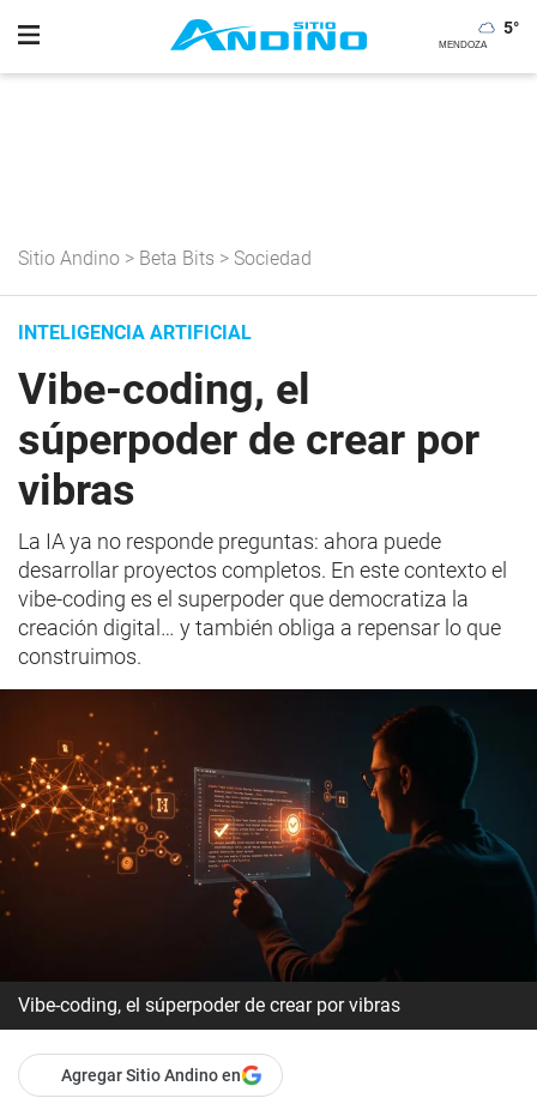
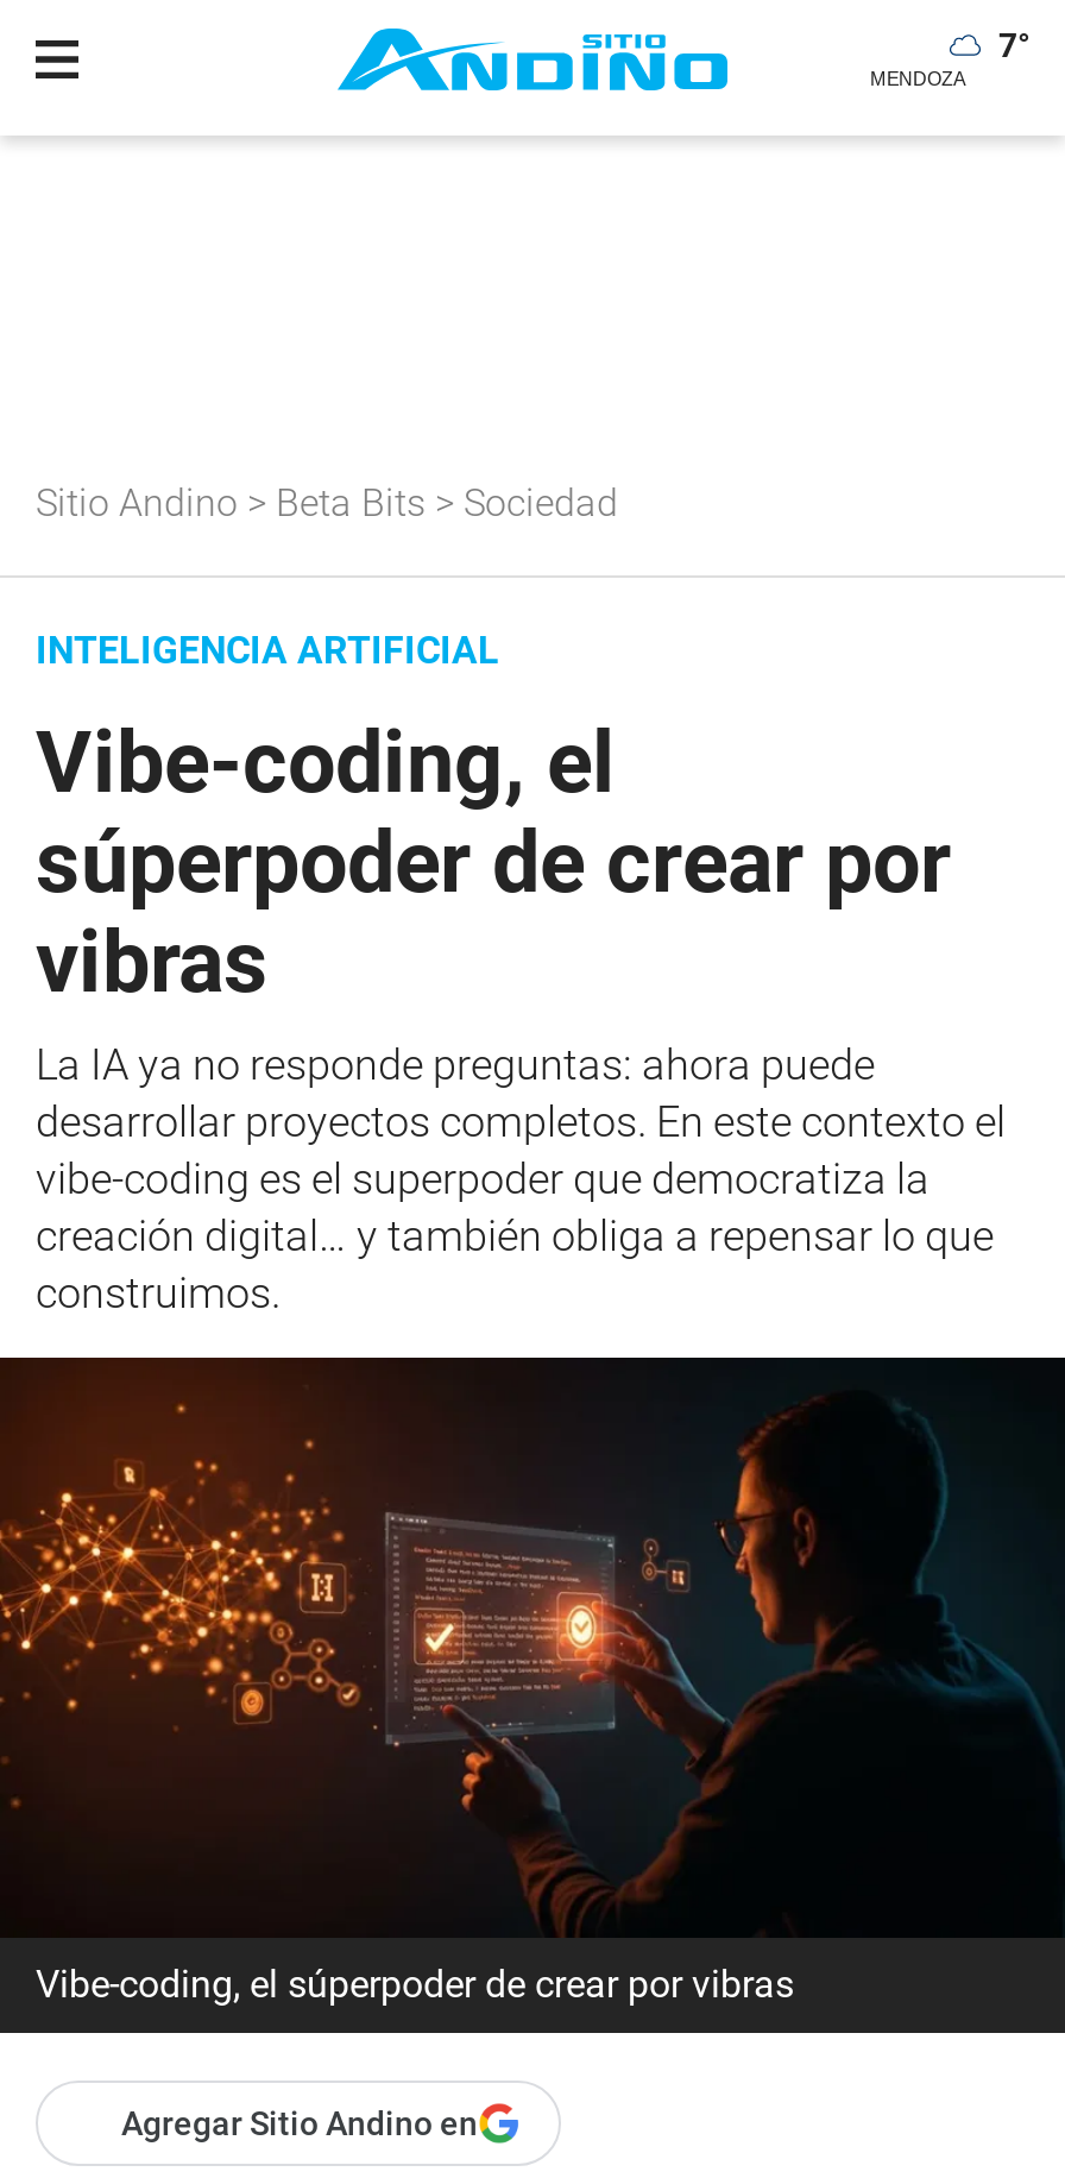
- 5°
+ 7°
